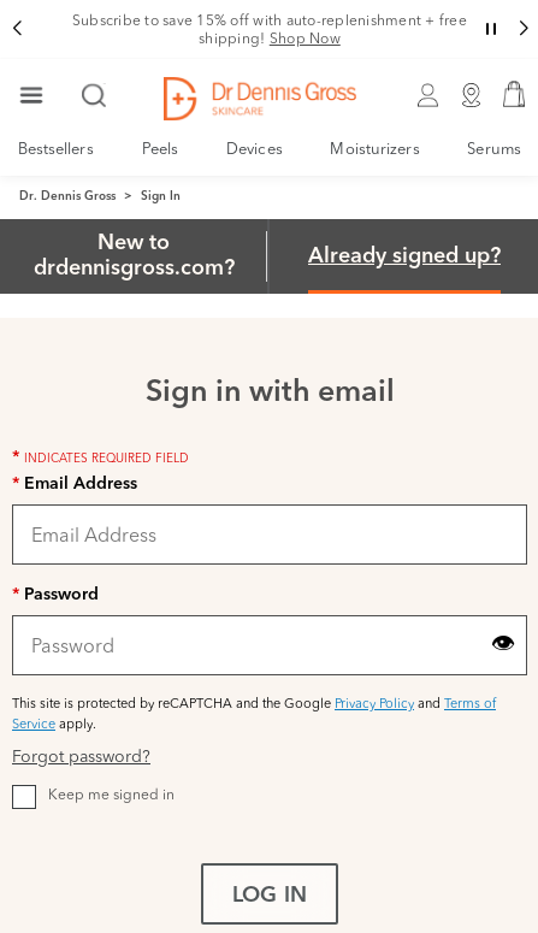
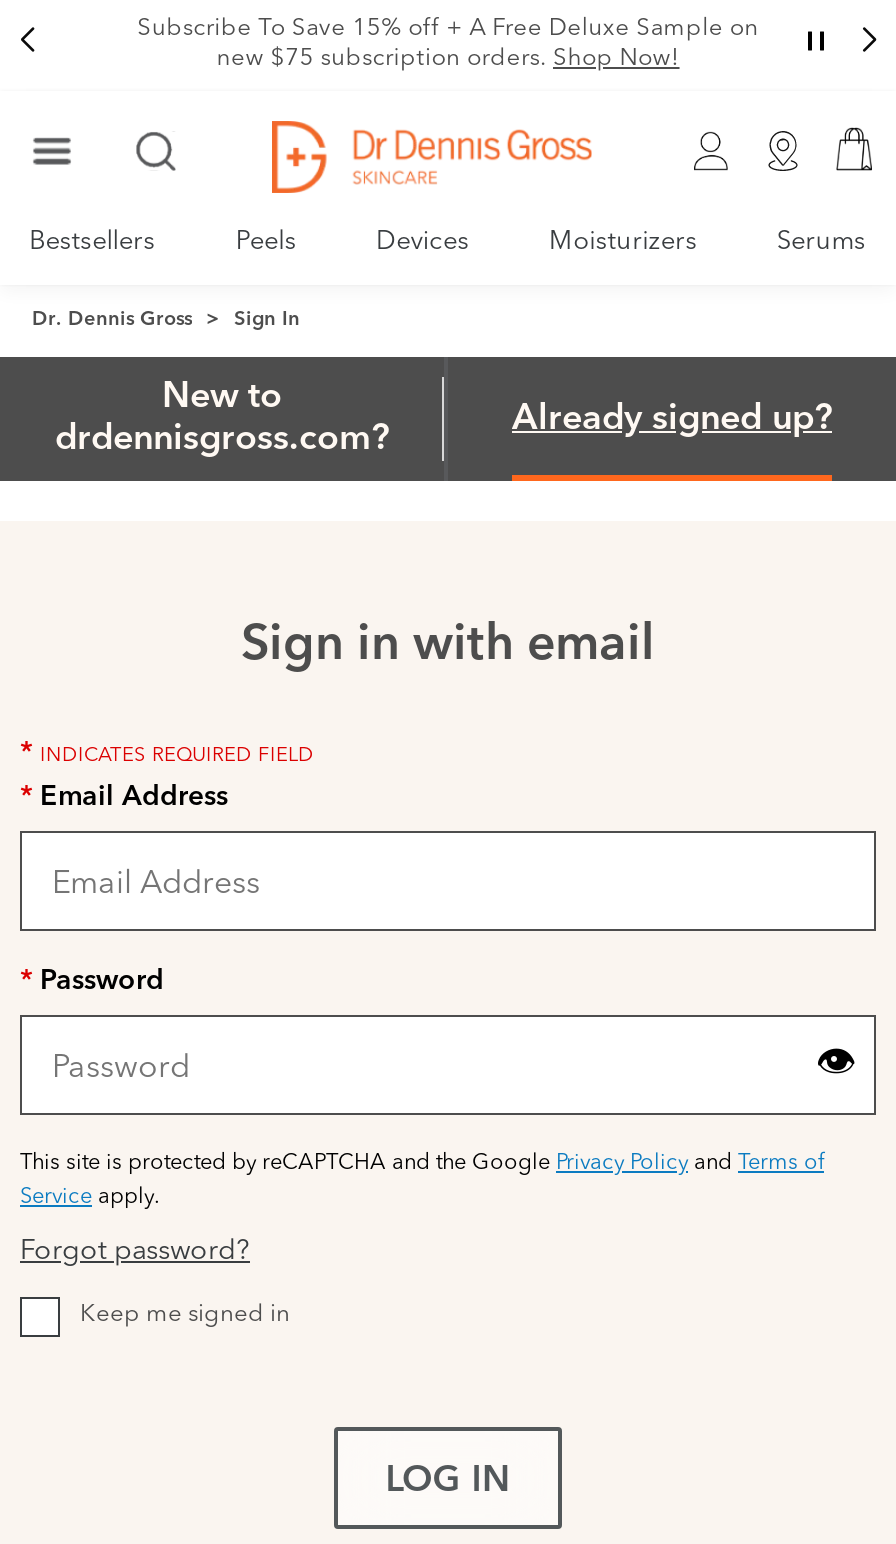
- Subscribe to save 15% off with auto-replenishment + free
- shipping! Shop Now
+ Subscribe To Save 15% off + A Free Deluxe Sample on
+ new $75 subscription orders. Shop Now!
